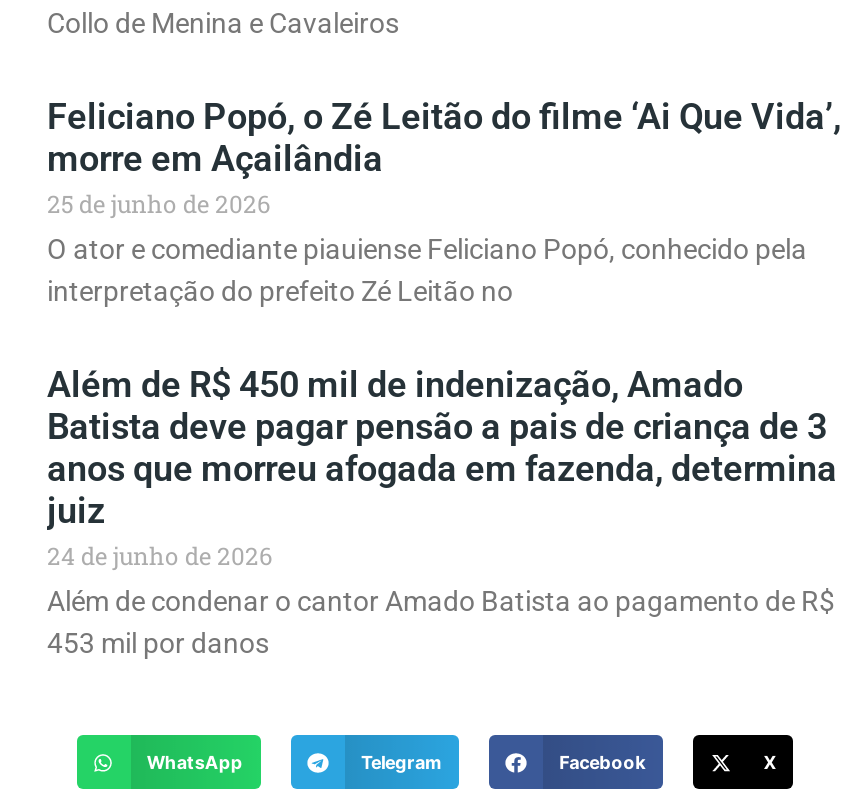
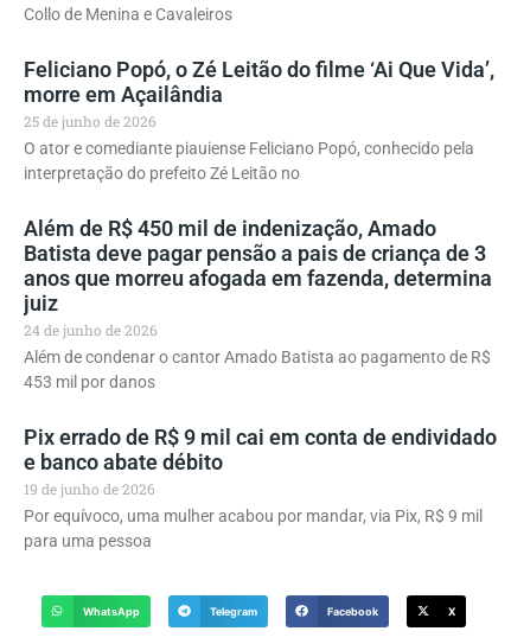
+ Pix errado de R$ 9 mil cai em conta de endividado
+ e banco abate débito
+ 19 de junho de 2026
+ Por equívoco, uma mulher acabou por mandar, via Pix, R$ 9 mil
+ para uma pessoa
